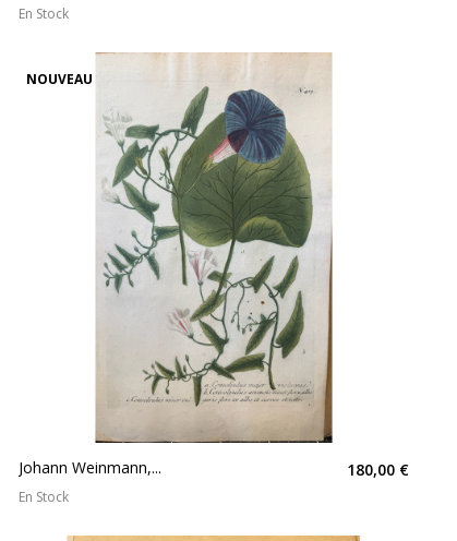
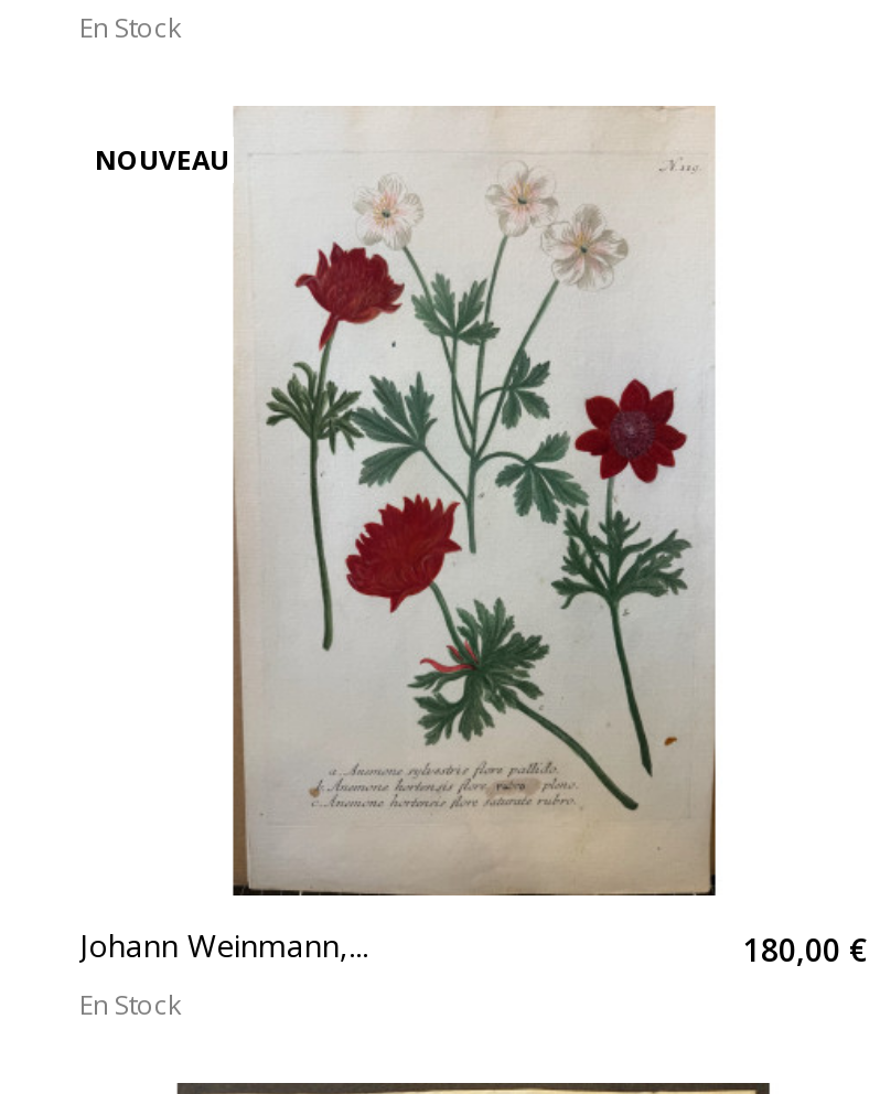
- [image]
+ [image]
